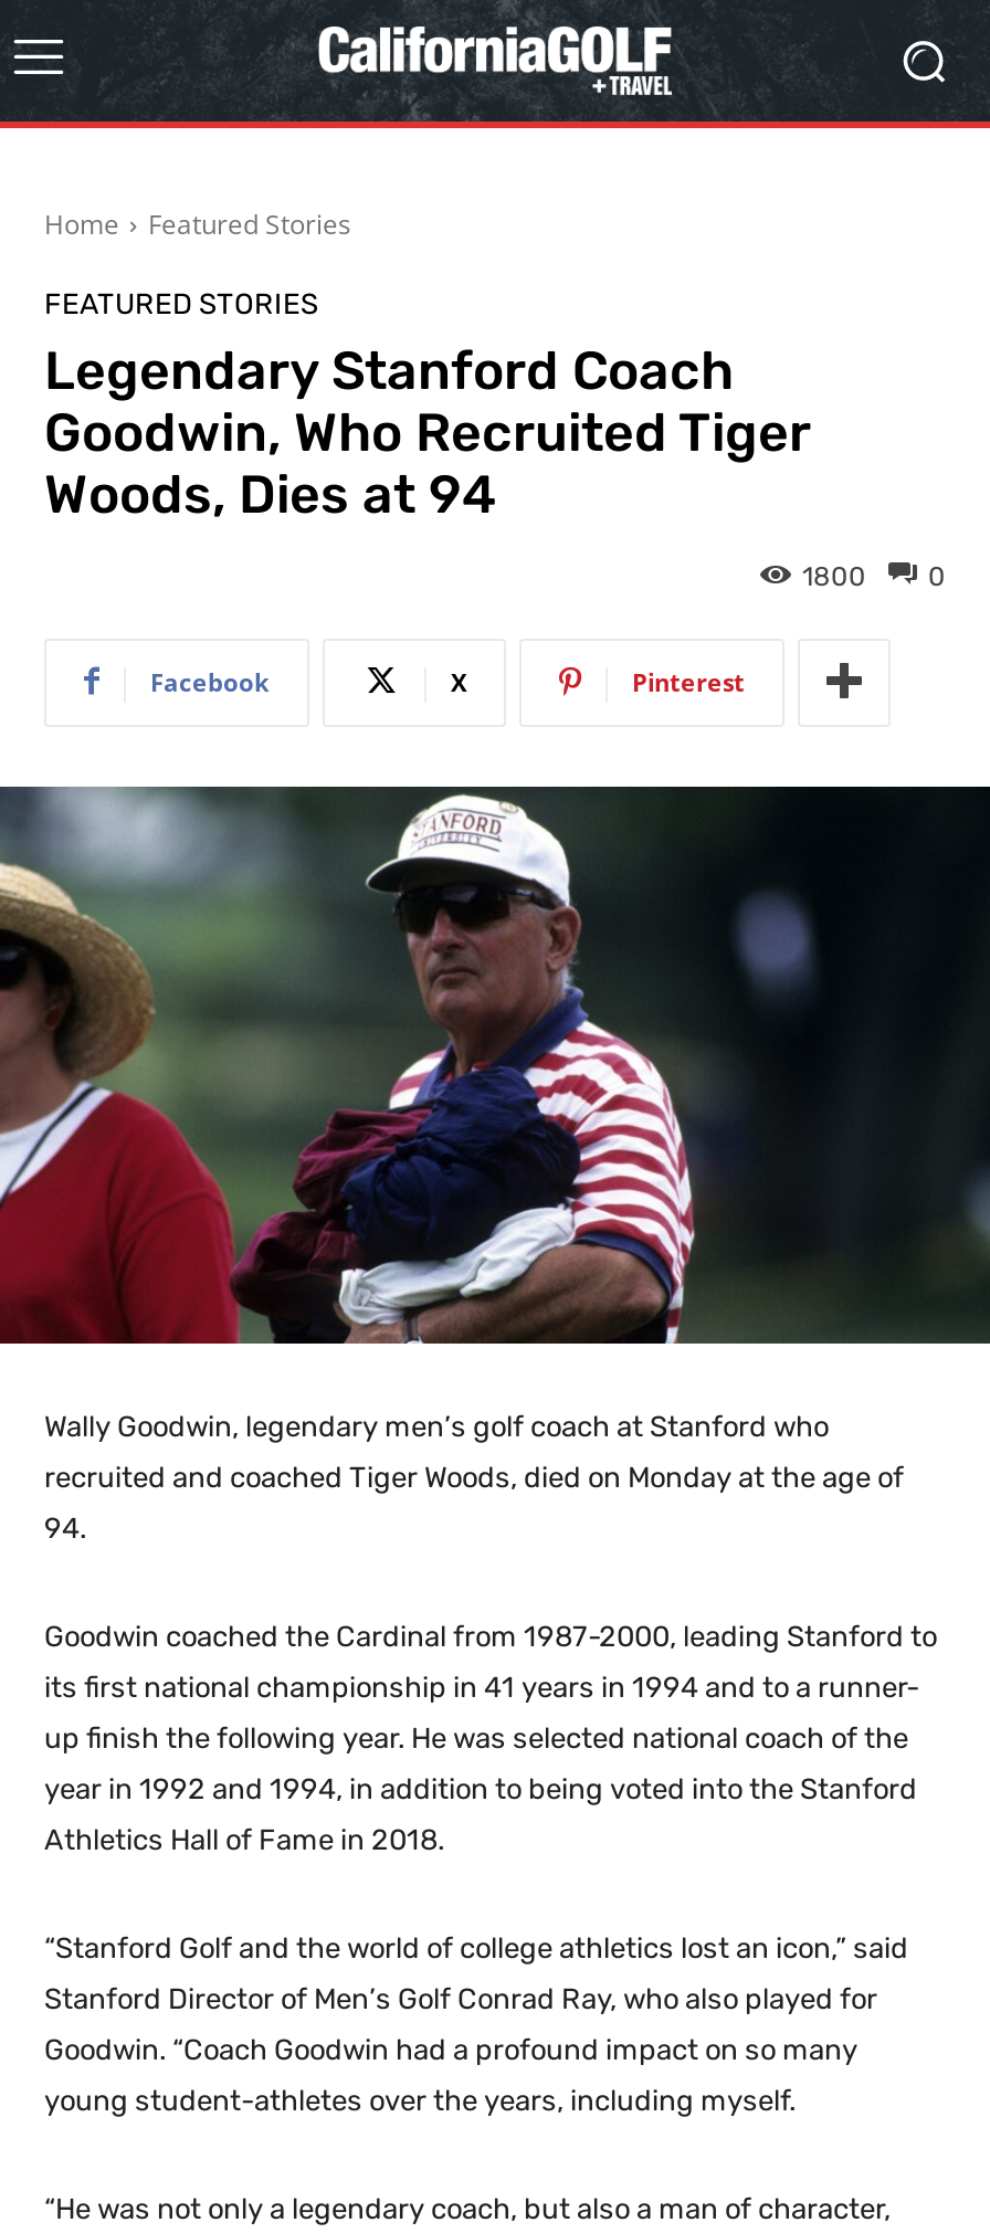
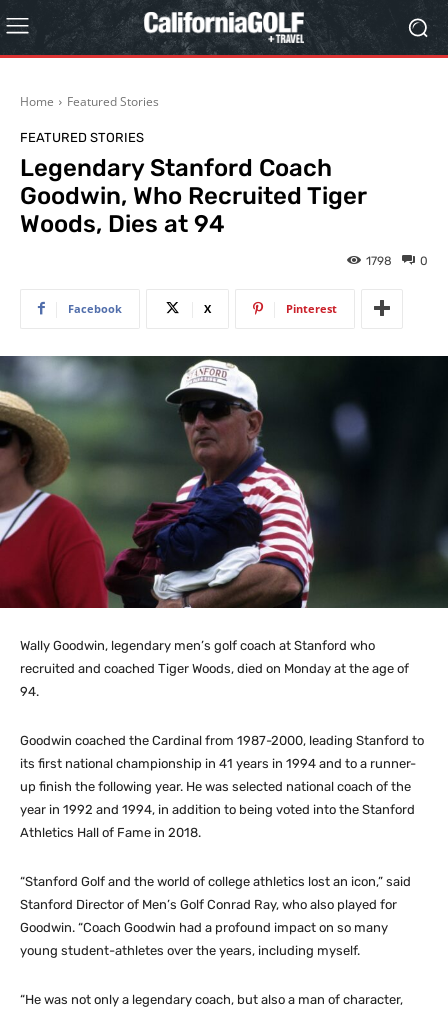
- 1800
+ 1798
